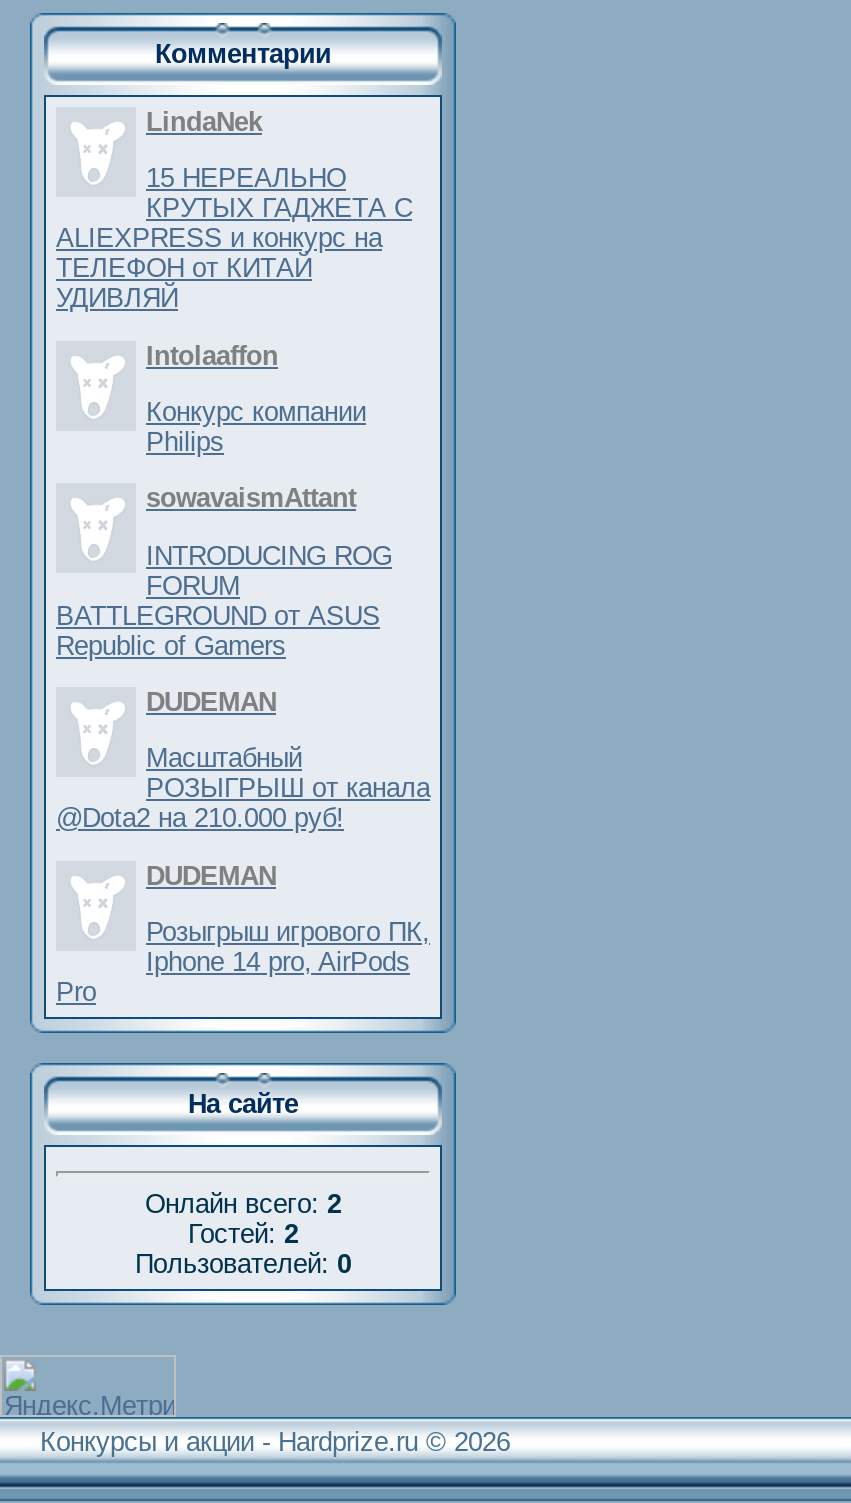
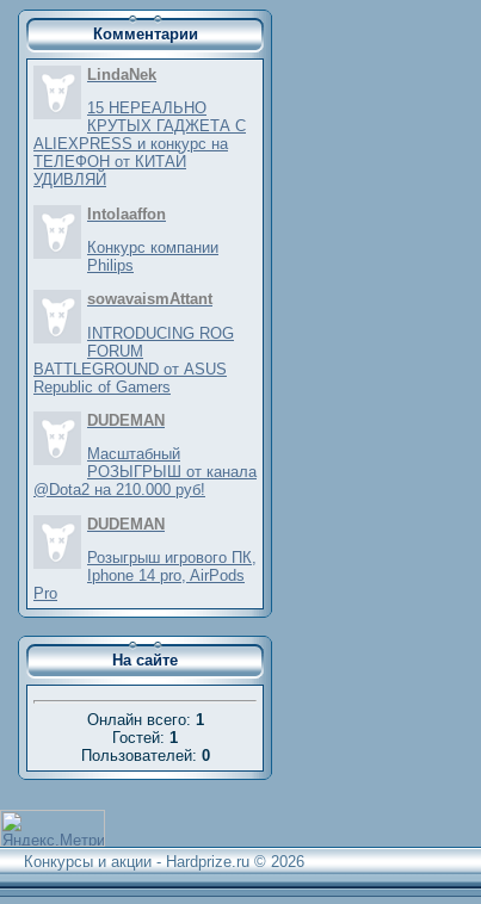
- Онлайн всего: 2
+ Онлайн всего: 1

- Гостей: 2
+ Гостей: 1
